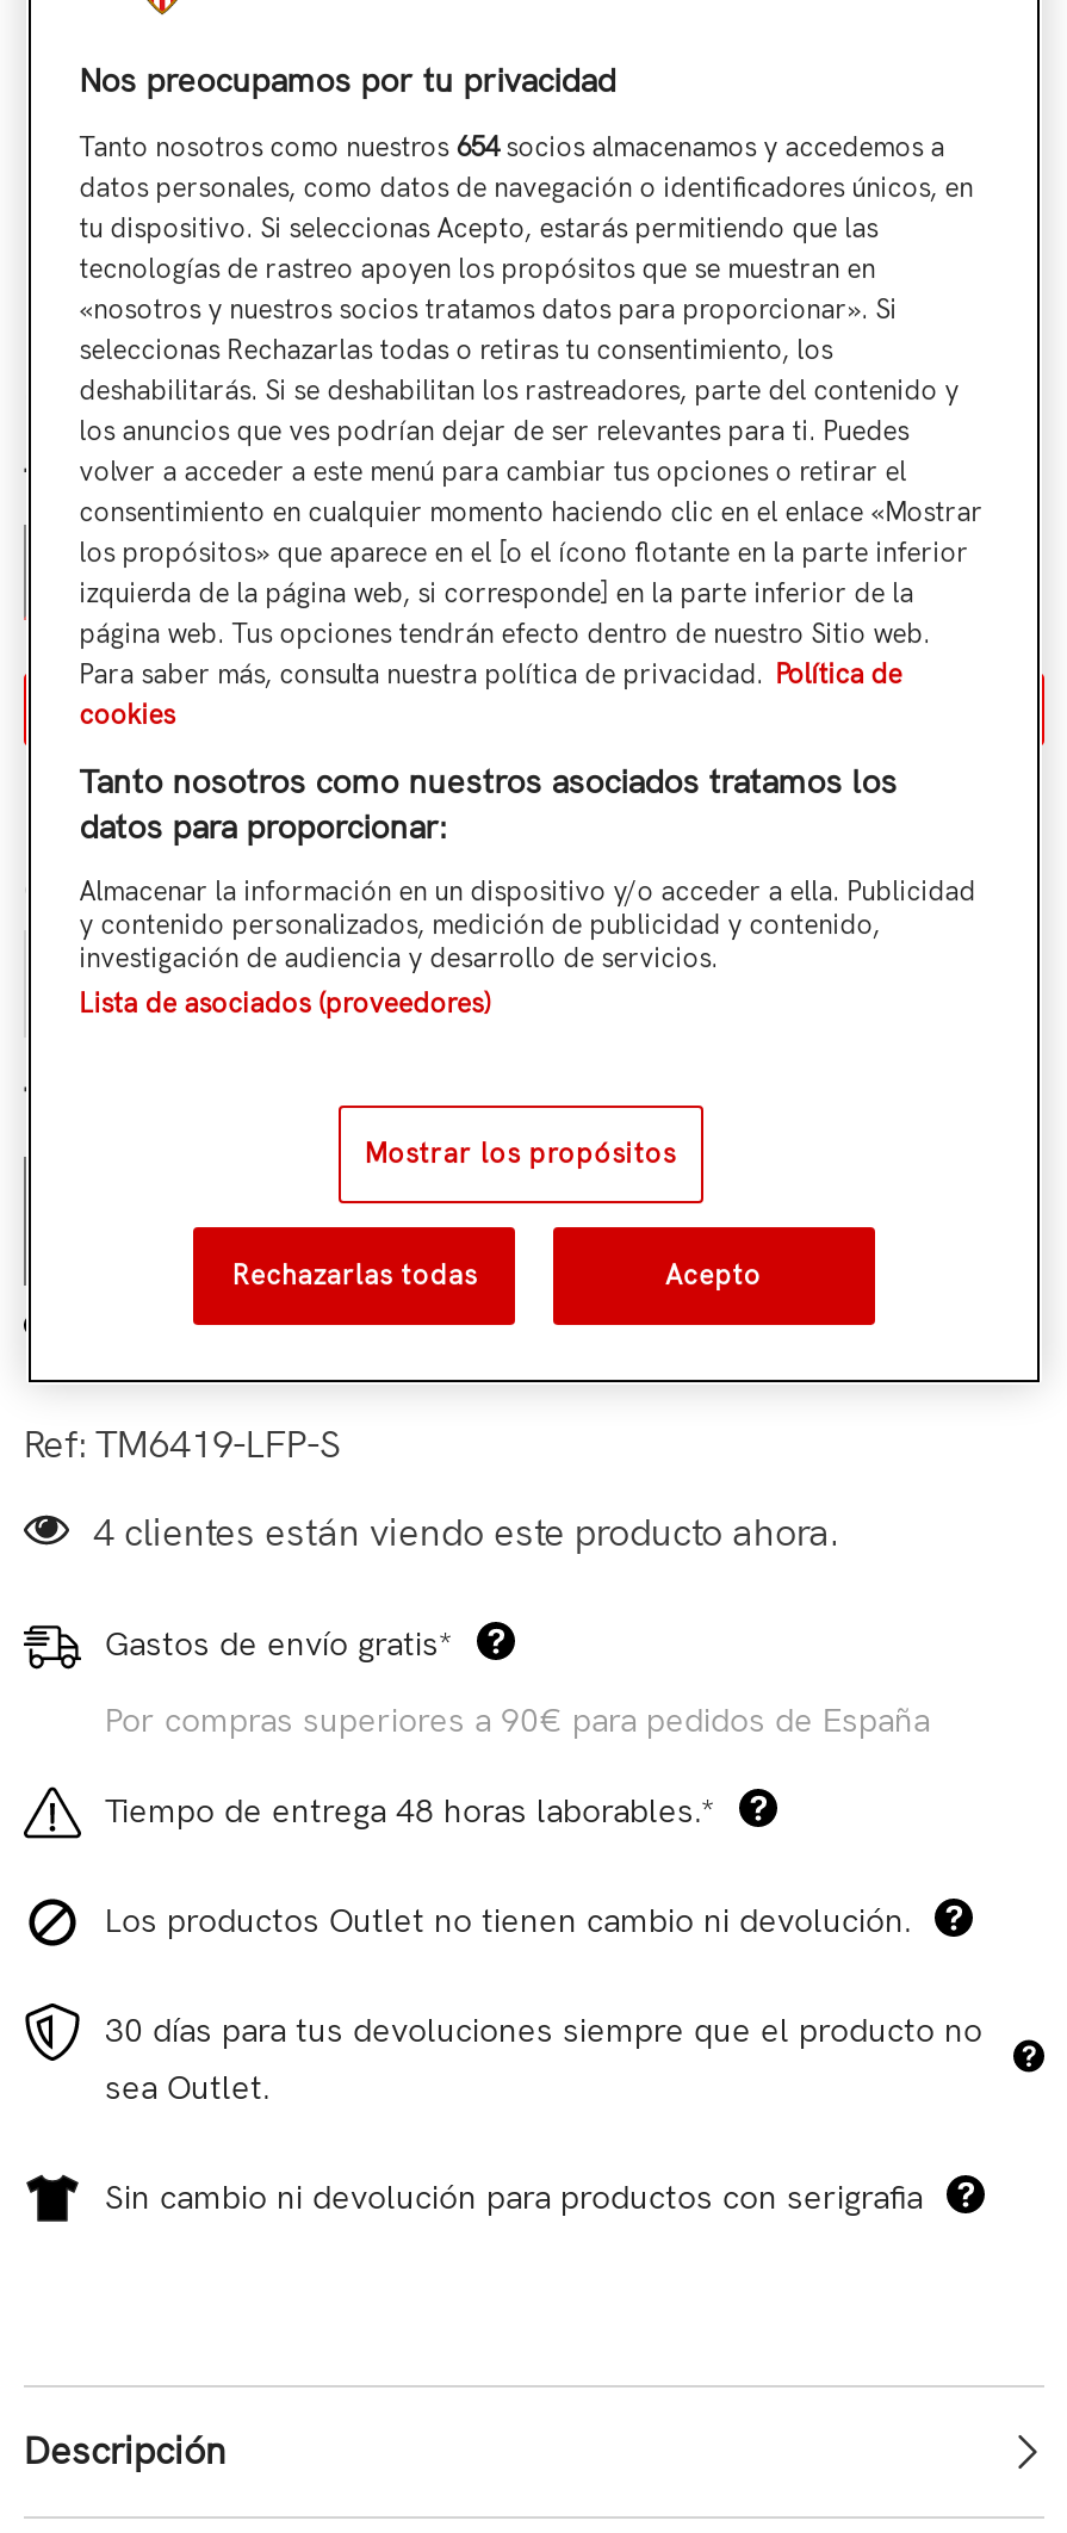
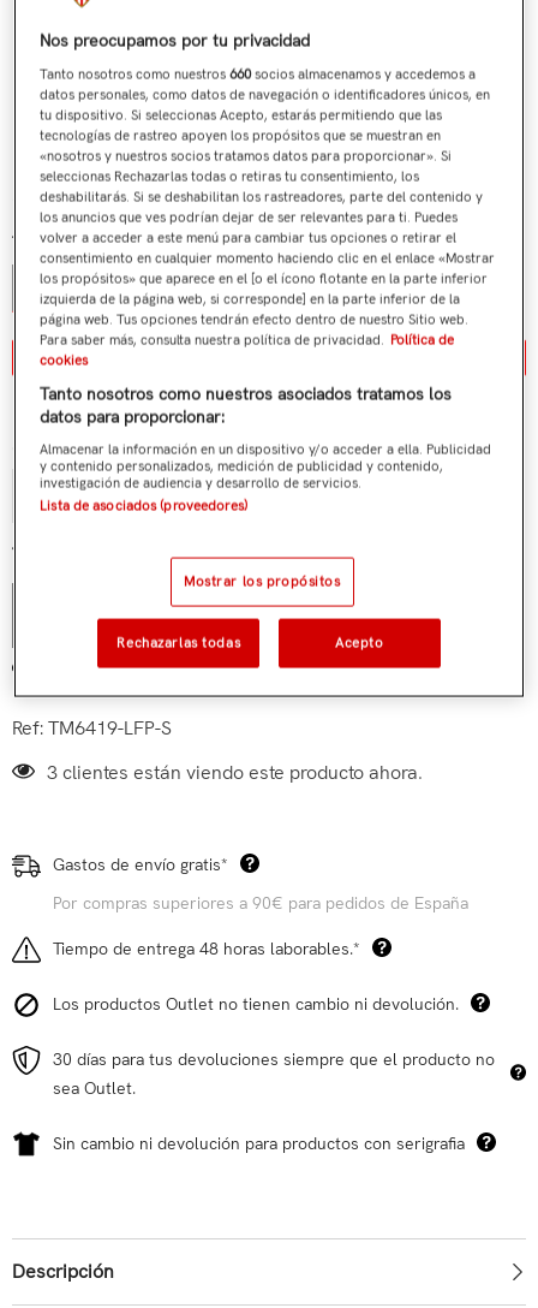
- Tanto nosotros como nuestros 654 socios almacenamos y accedemos a
+ Tanto nosotros como nuestros 660 socios almacenamos y accedemos a

- 4 clientes están viendo este producto ahora.
+ 3 clientes están viendo este producto ahora.
